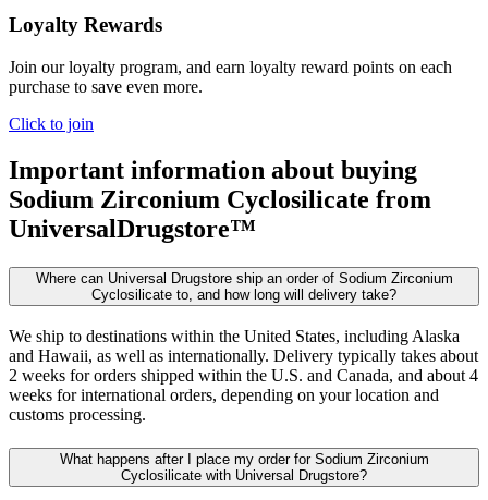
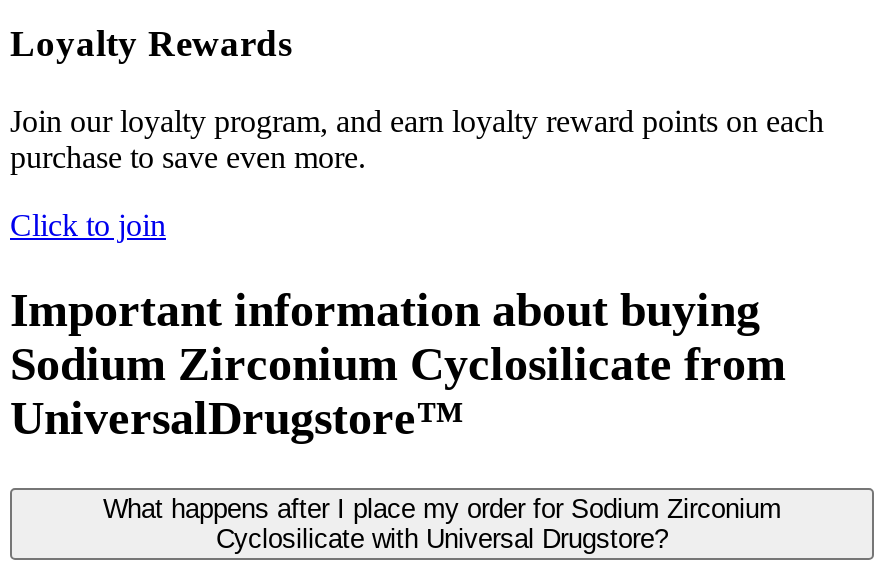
- Where can Universal Drugstore ship an order of Sodium Zirconium
- Cyclosilicate to, and how long will delivery take?
- We ship to destinations within the United States, including Alaska
- and Hawaii, as well as internationally. Delivery typically takes about
- 2 weeks for orders shipped within the U.S. and Canada, and about 4
- weeks for international orders, depending on your location and
- customs processing.
